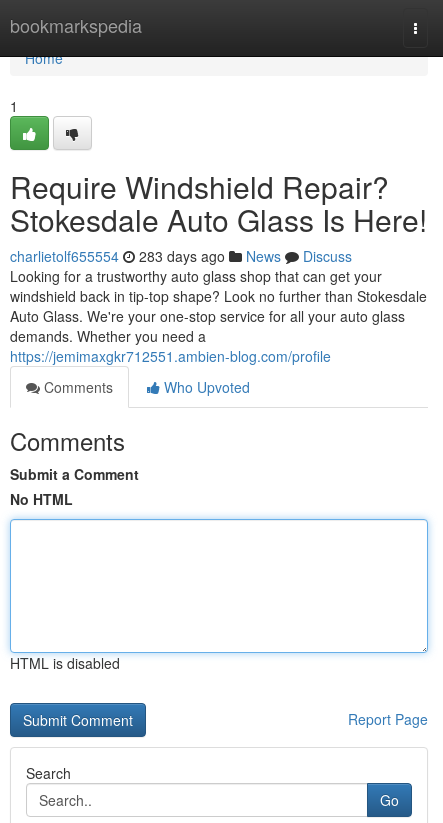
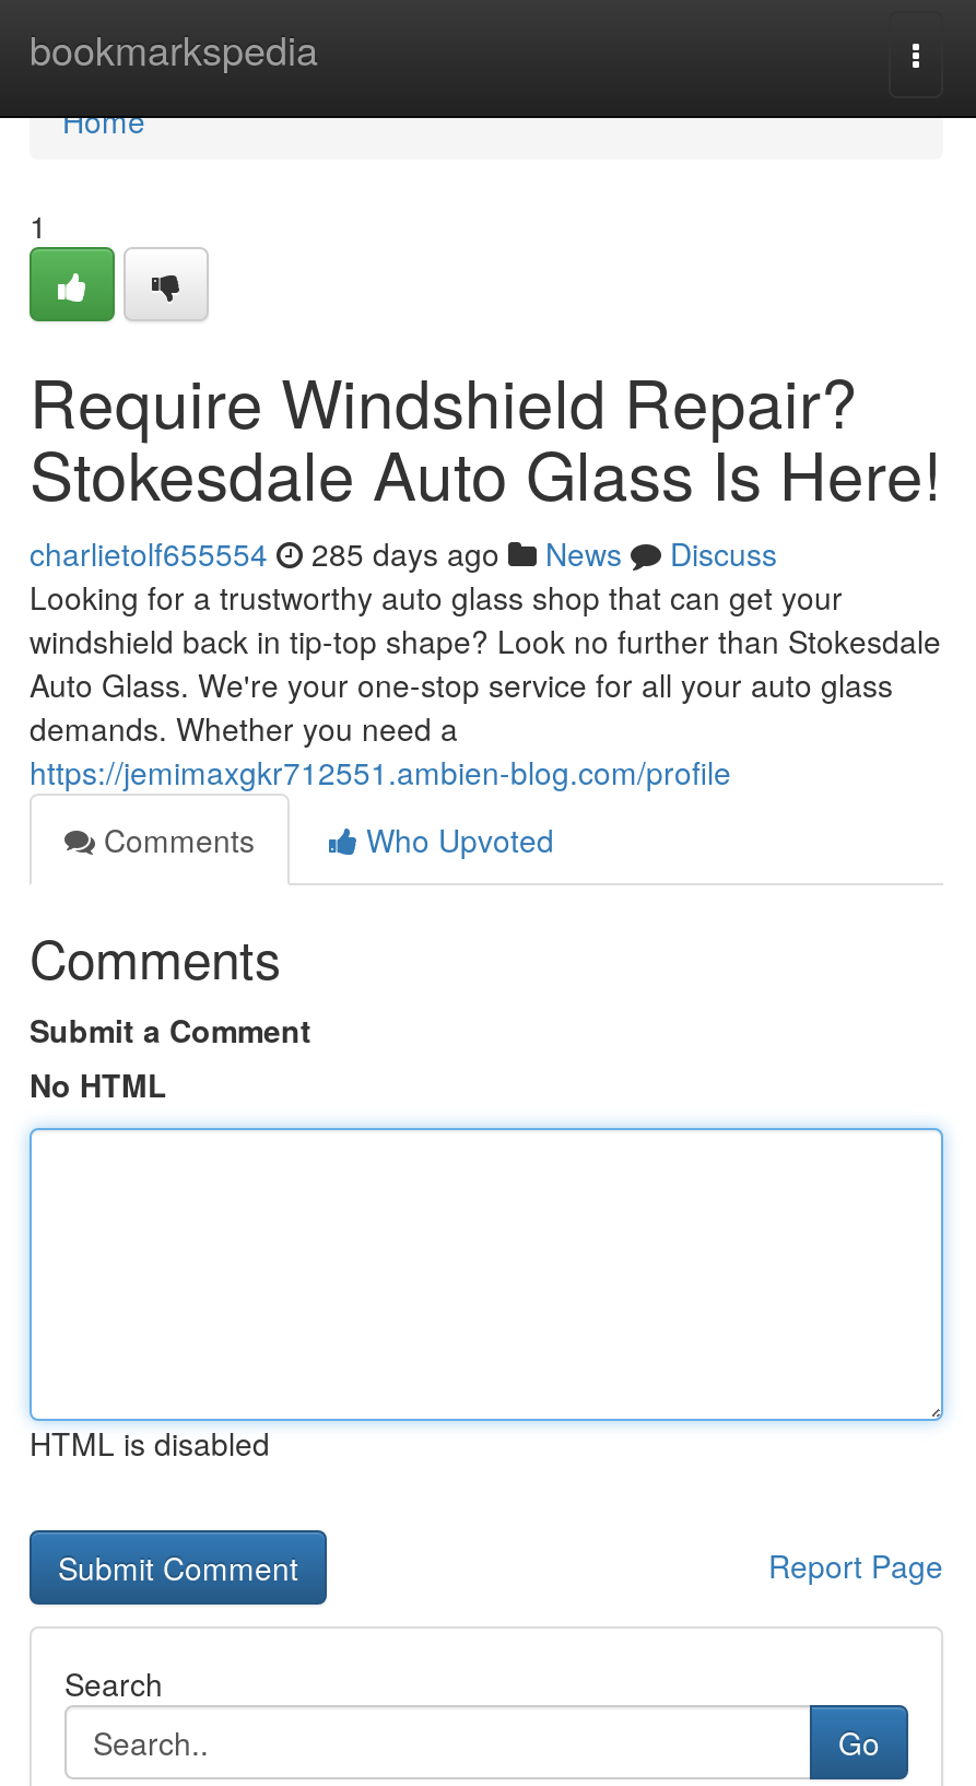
- charlietolf655554 283 days ago News Discuss
+ charlietolf655554 285 days ago News Discuss
